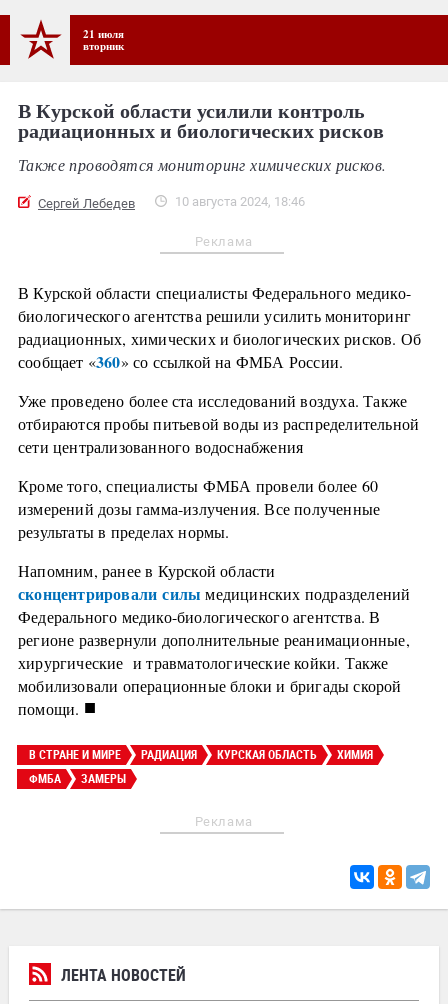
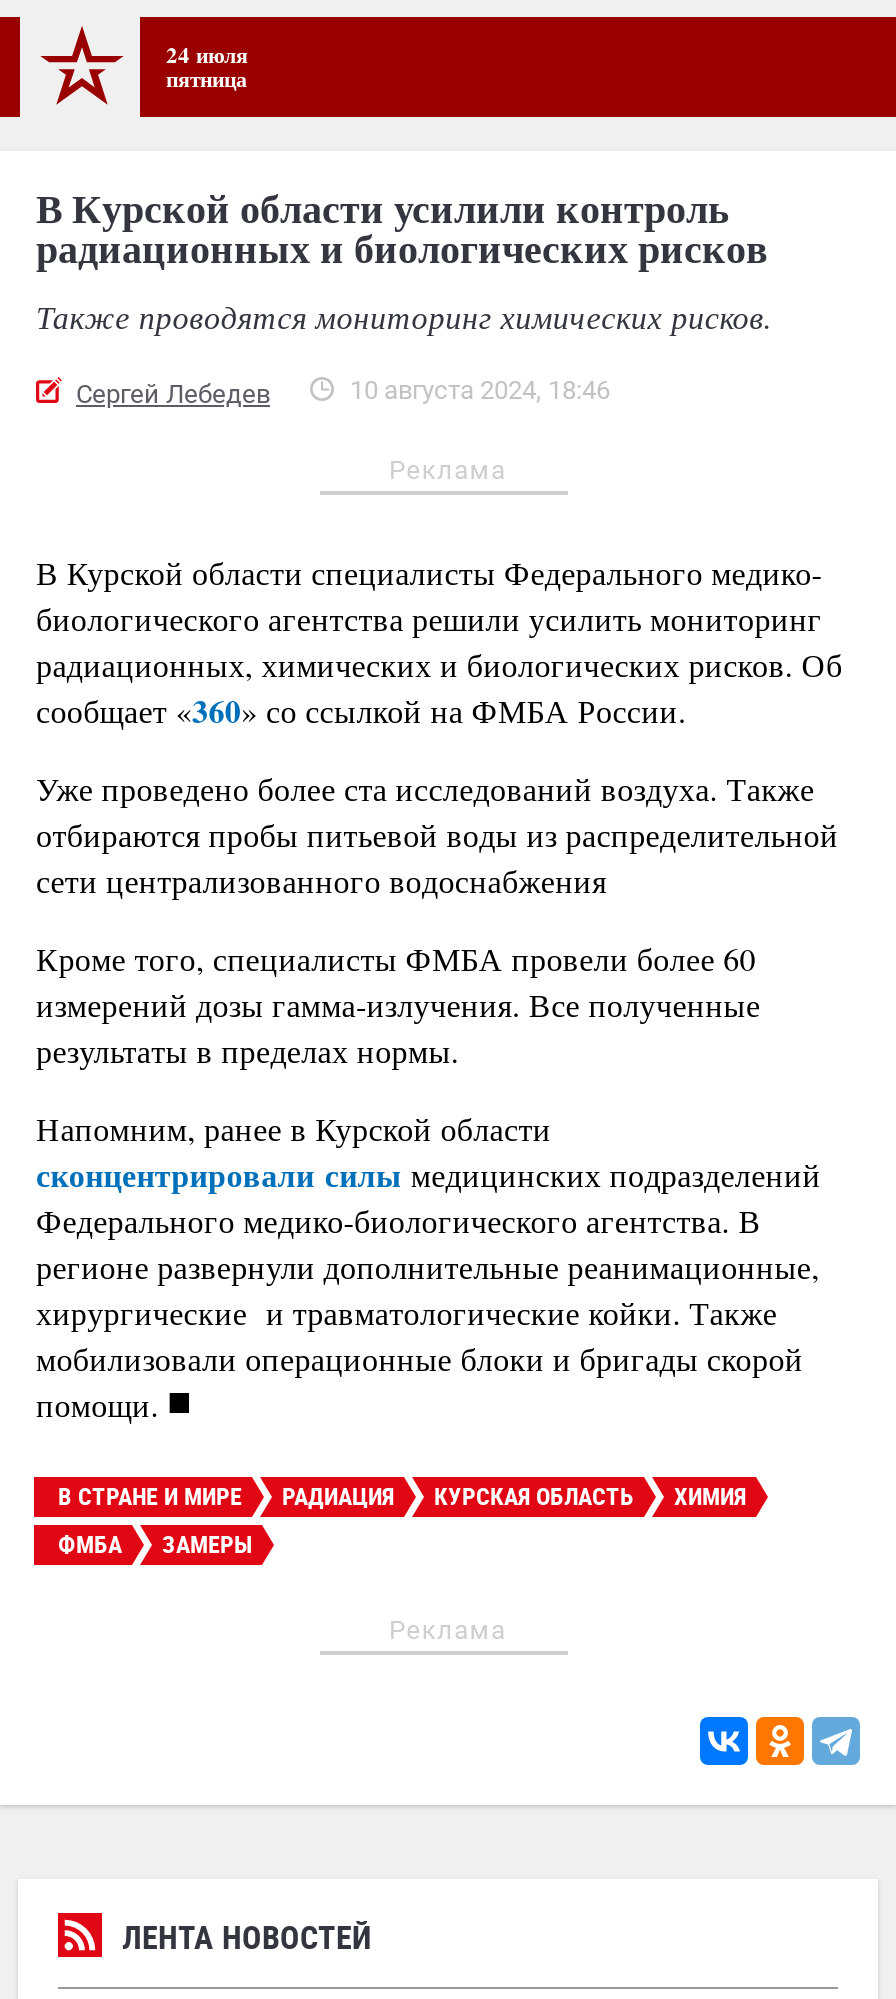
- 21 июля
- вторник
+ 24 июля
+ пятница
